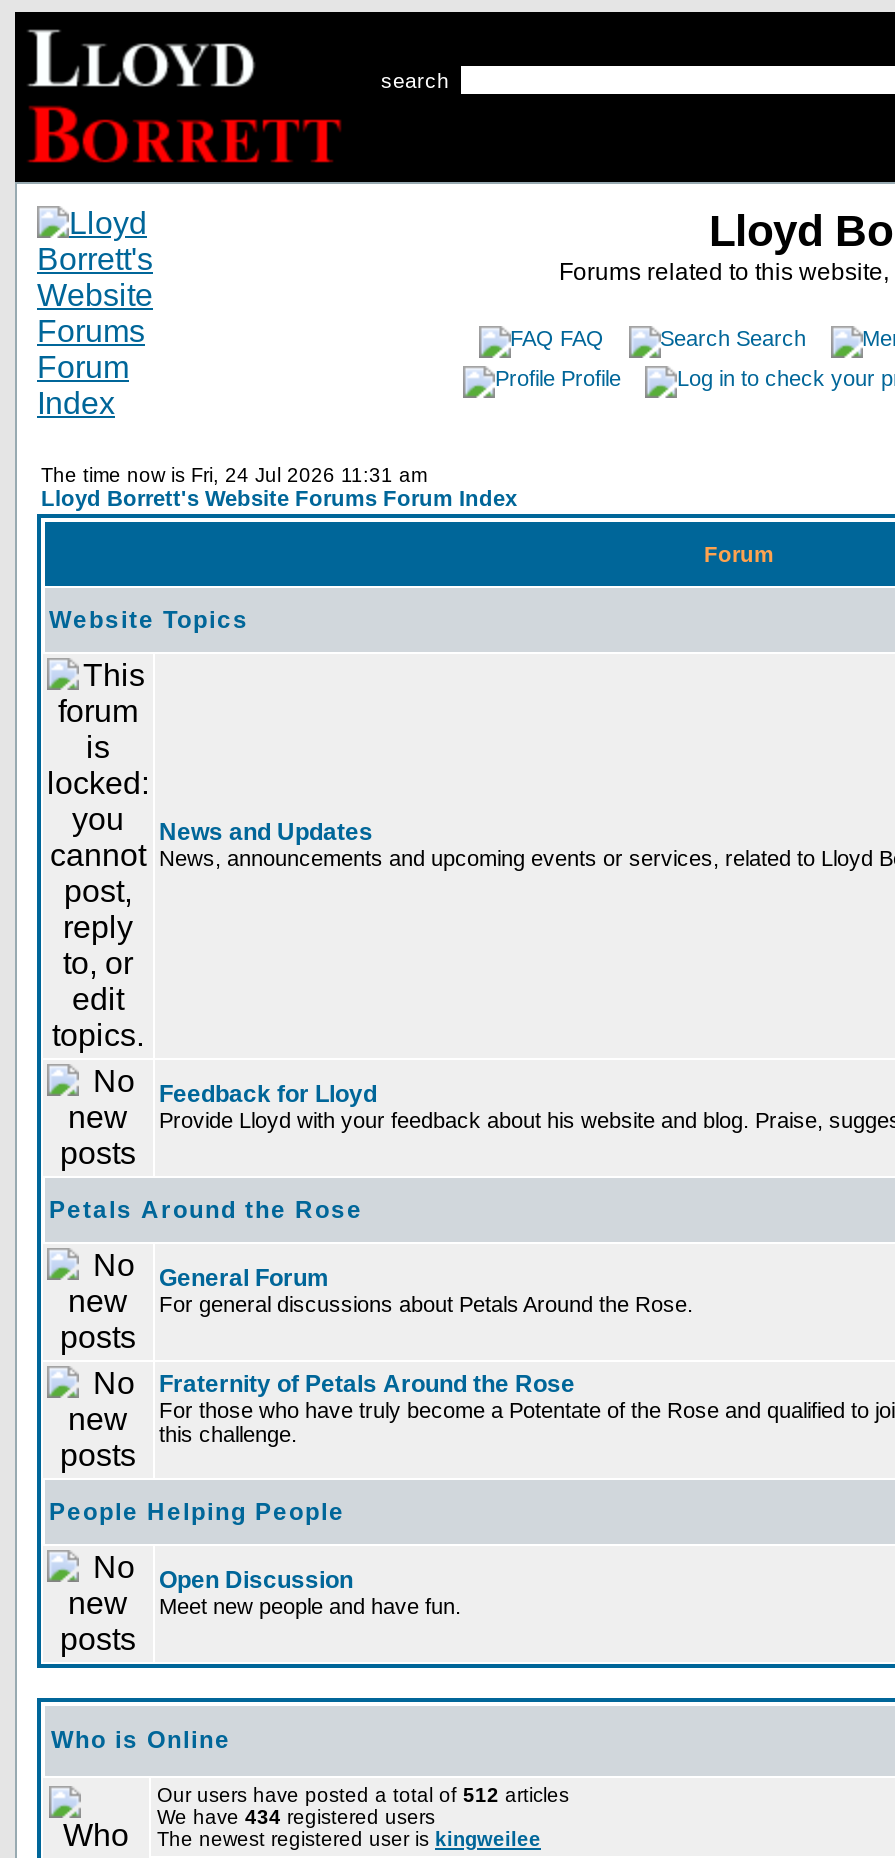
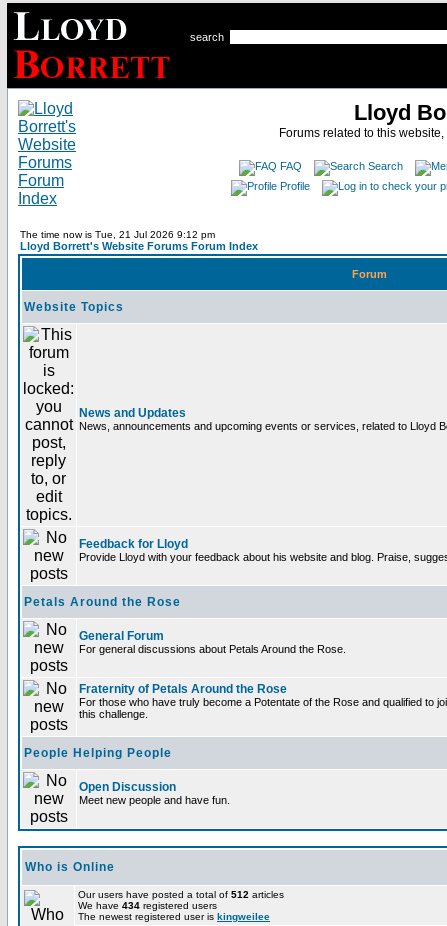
- The time now is Fri, 24 Jul 2026 11:31 am
+ The time now is Tue, 21 Jul 2026 9:12 pm
